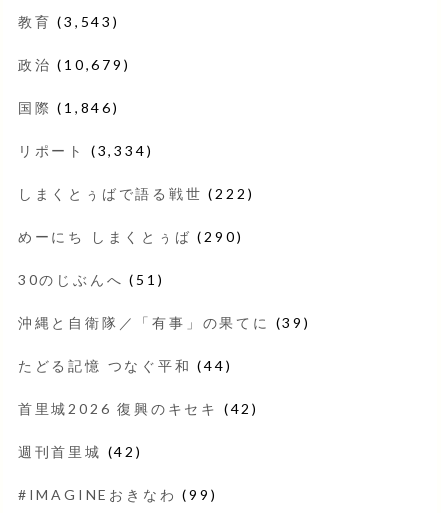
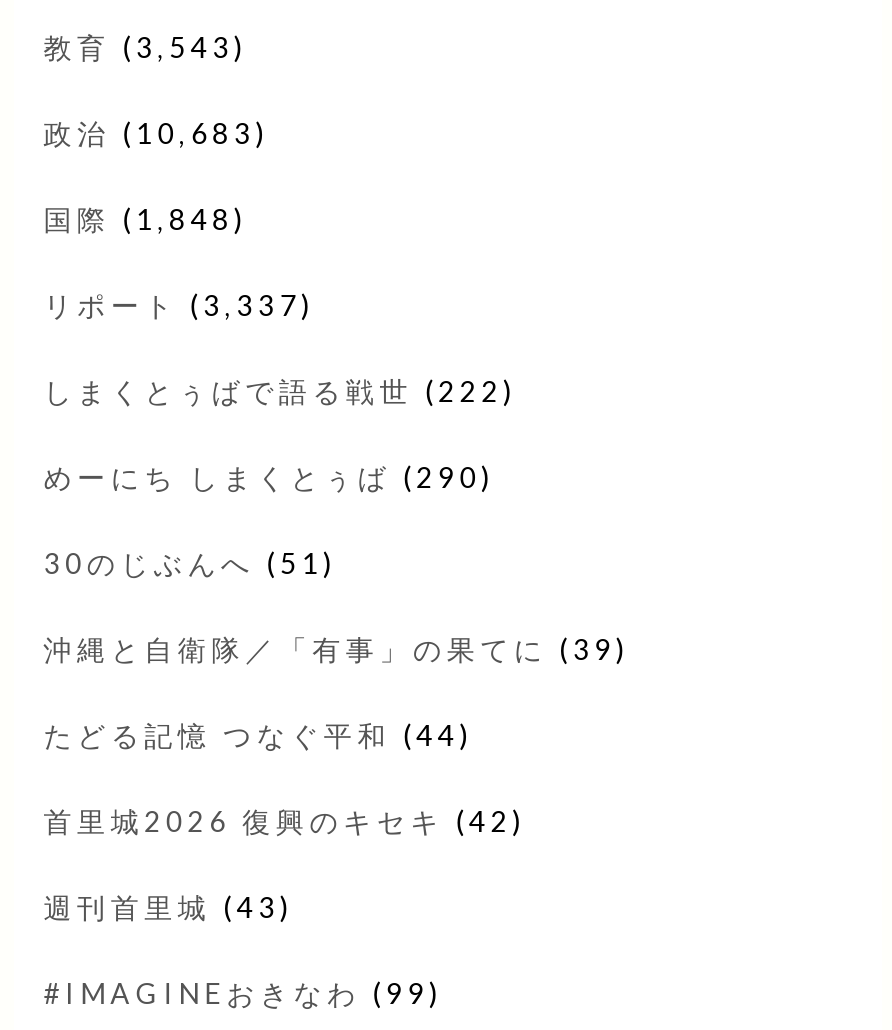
- 政治(10,679)
+ 政治(10,683)

- 国際(1,846)
+ 国際(1,848)

- リポート(3,334)
+ リポート(3,337)

- 週刊首里城(42)
+ 週刊首里城(43)
